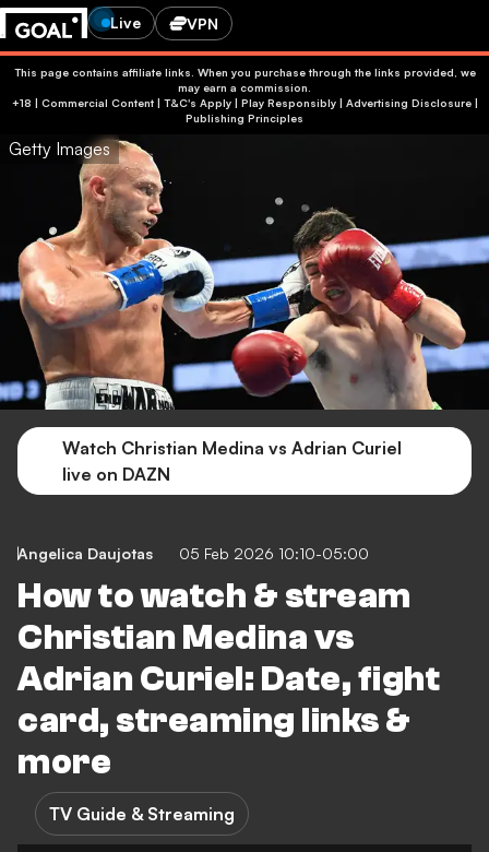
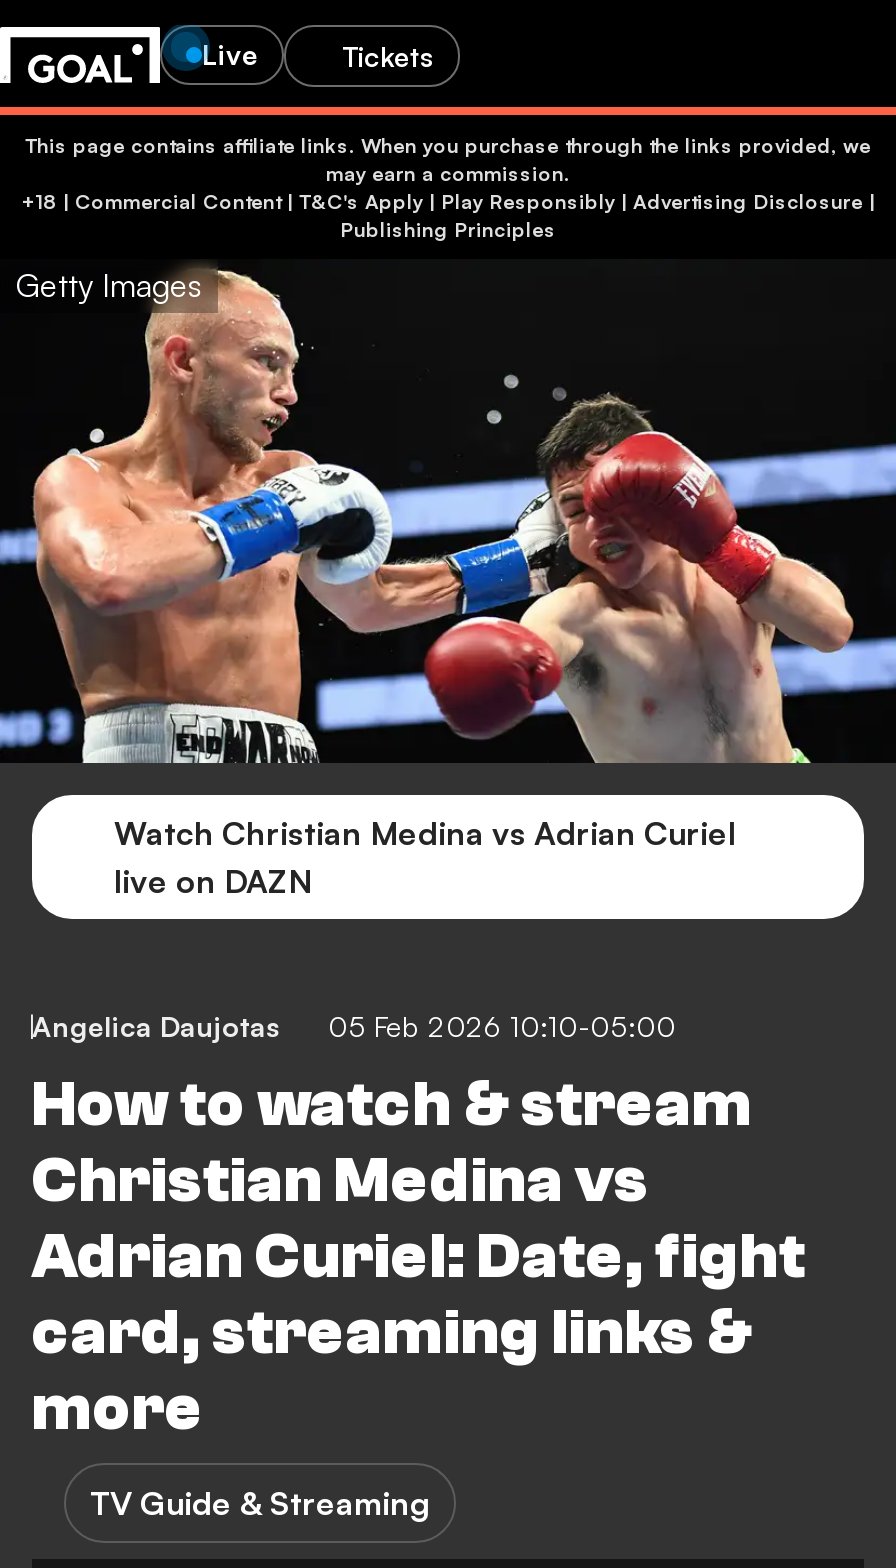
- VPN
+ Tickets
